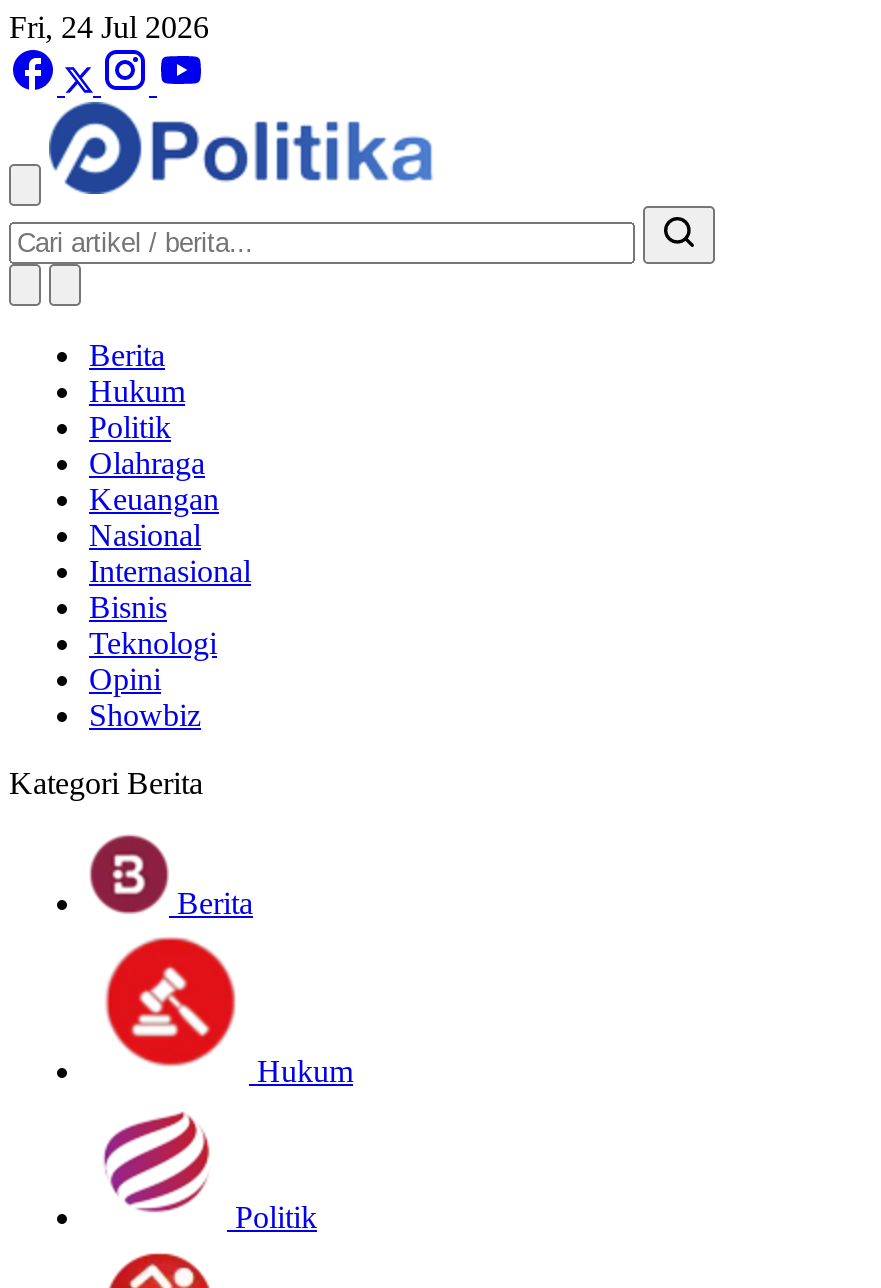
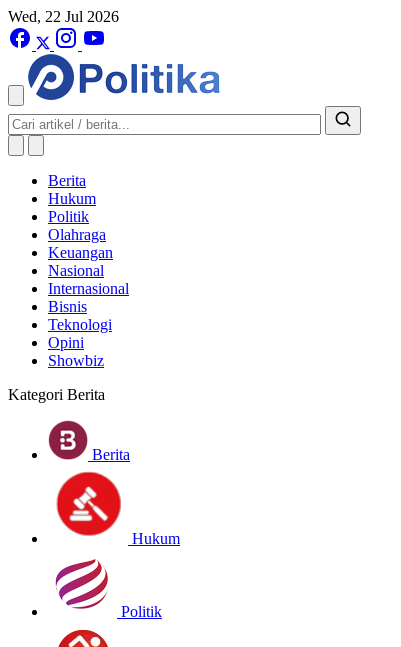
- Fri, 24 Jul 2026
+ Wed, 22 Jul 2026
